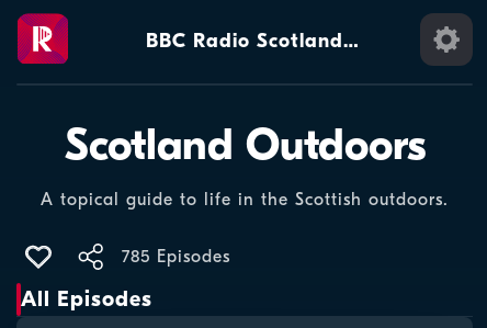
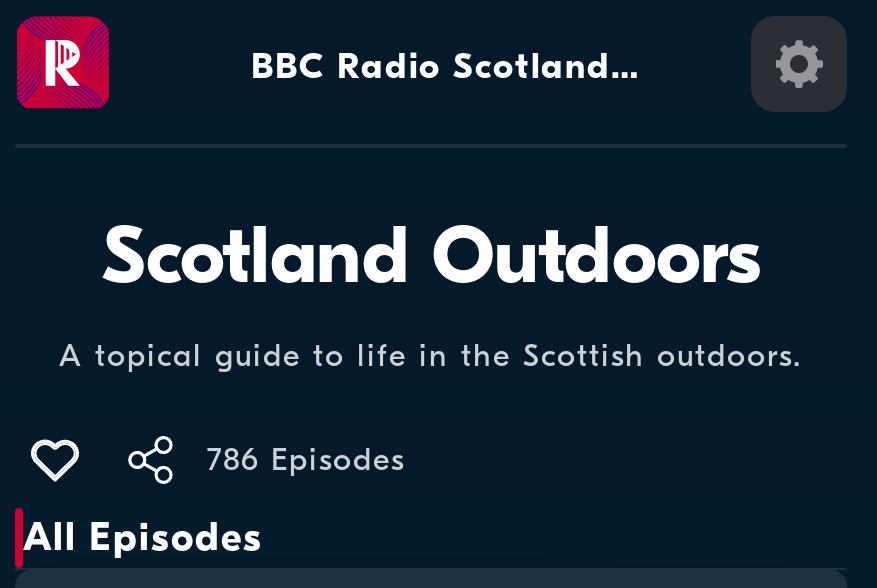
- 785 Episodes
+ 786 Episodes
